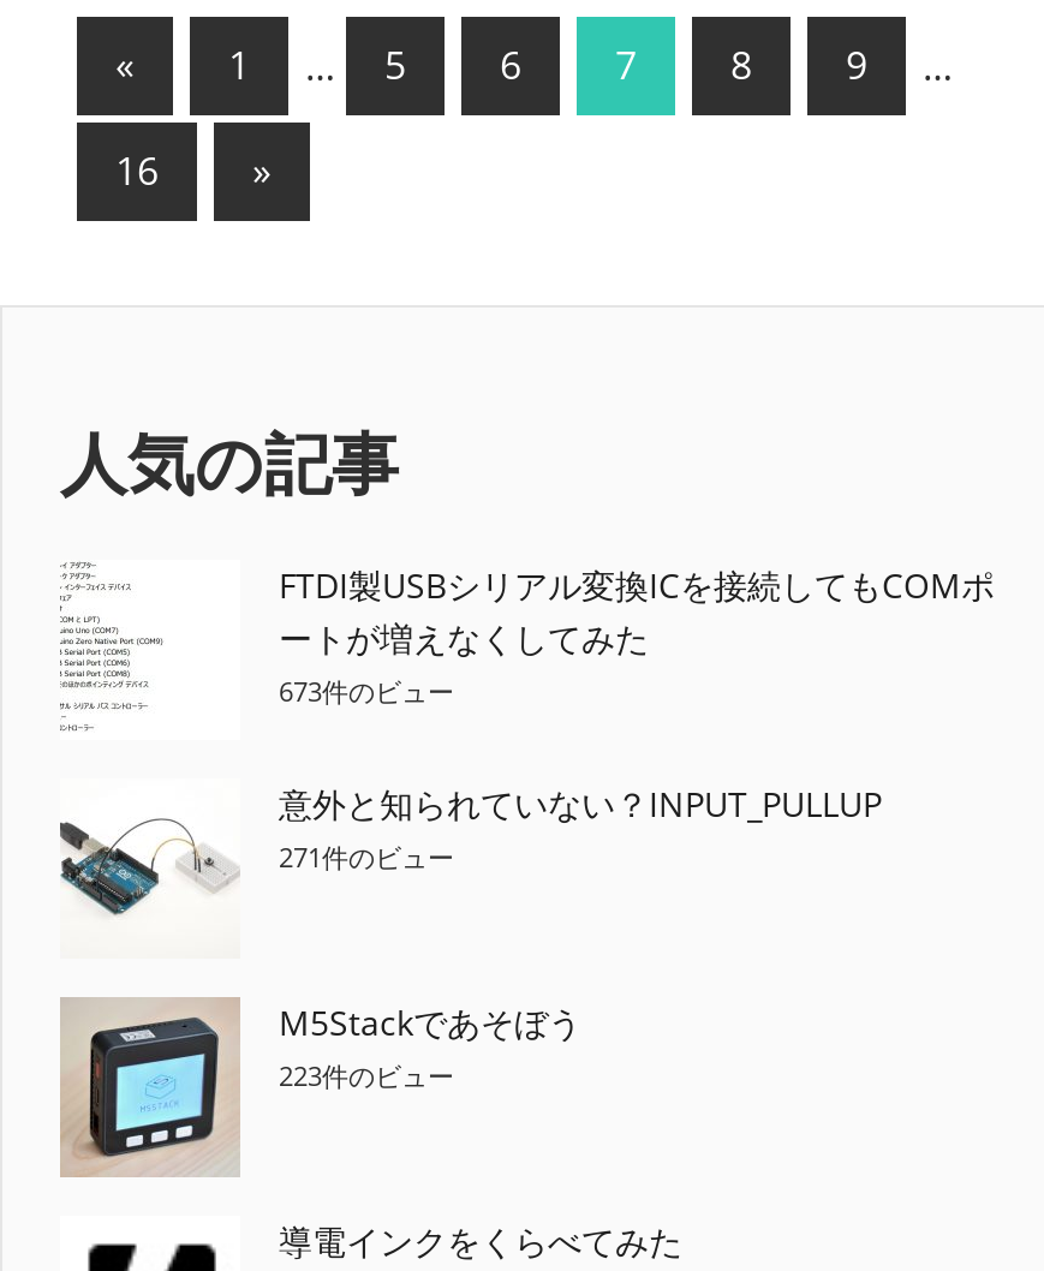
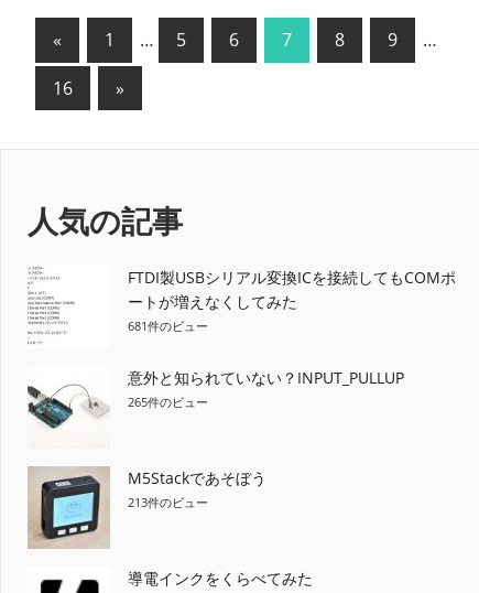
- 673件のビュー
+ 681件のビュー

- 271件のビュー
+ 265件のビュー

- 223件のビュー
+ 213件のビュー
